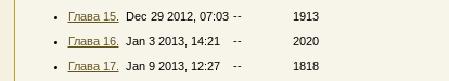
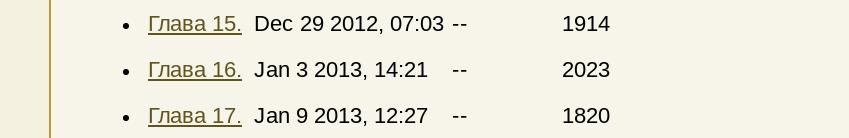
- 1913
+ 1914

- 2020
+ 2023

- 1818
+ 1820
